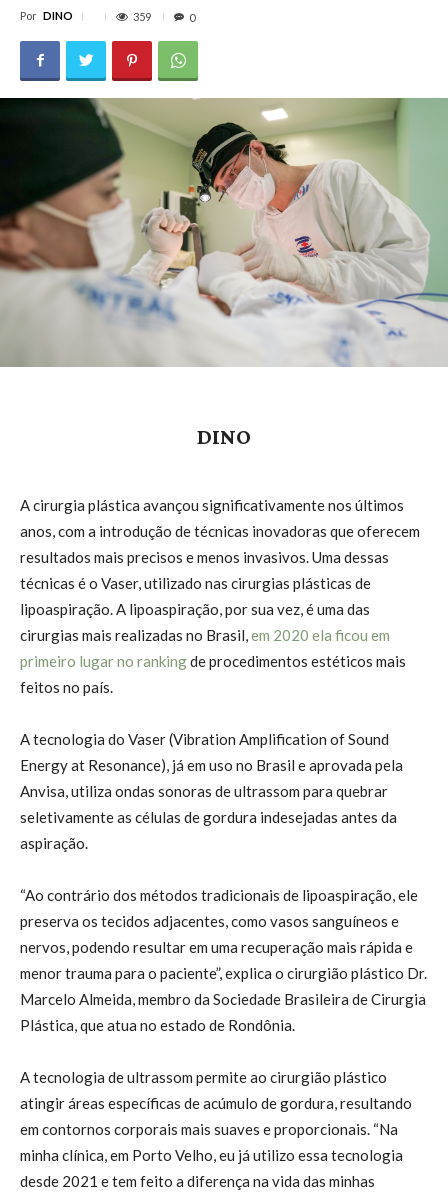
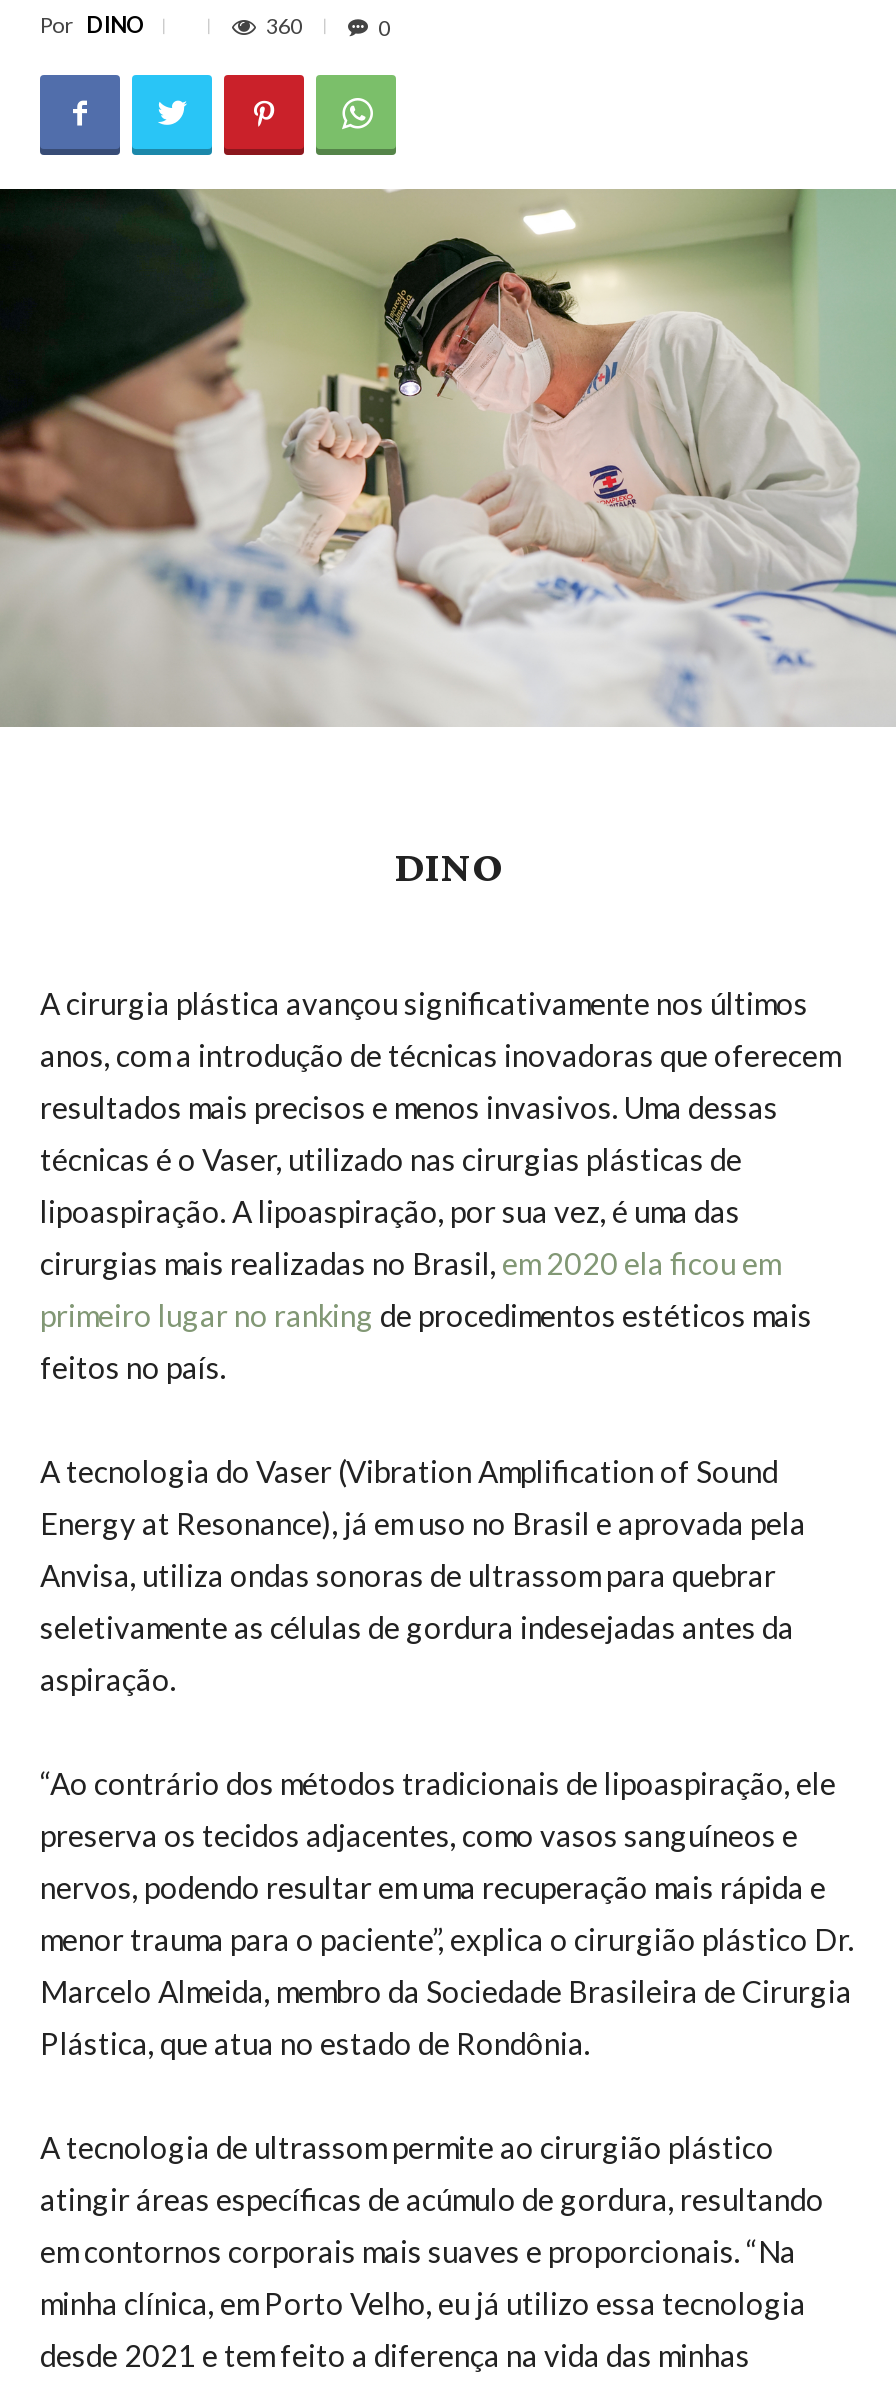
- 359
+ 360
